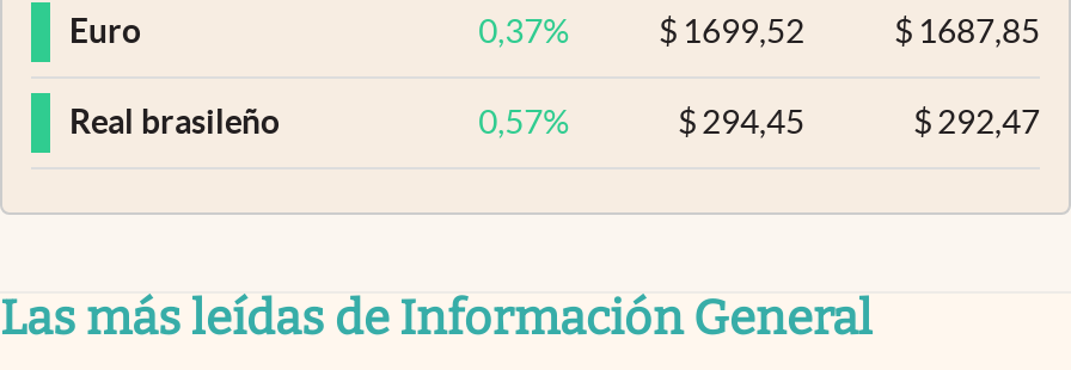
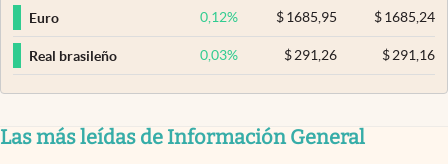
- 0,37%
+ 0,12%

- $ 1699,52
+ $ 1685,95

- $ 1687,85
+ $ 1685,24

- 0,57%
+ 0,03%

- $ 294,45
+ $ 291,26

- $ 292,47
+ $ 291,16
